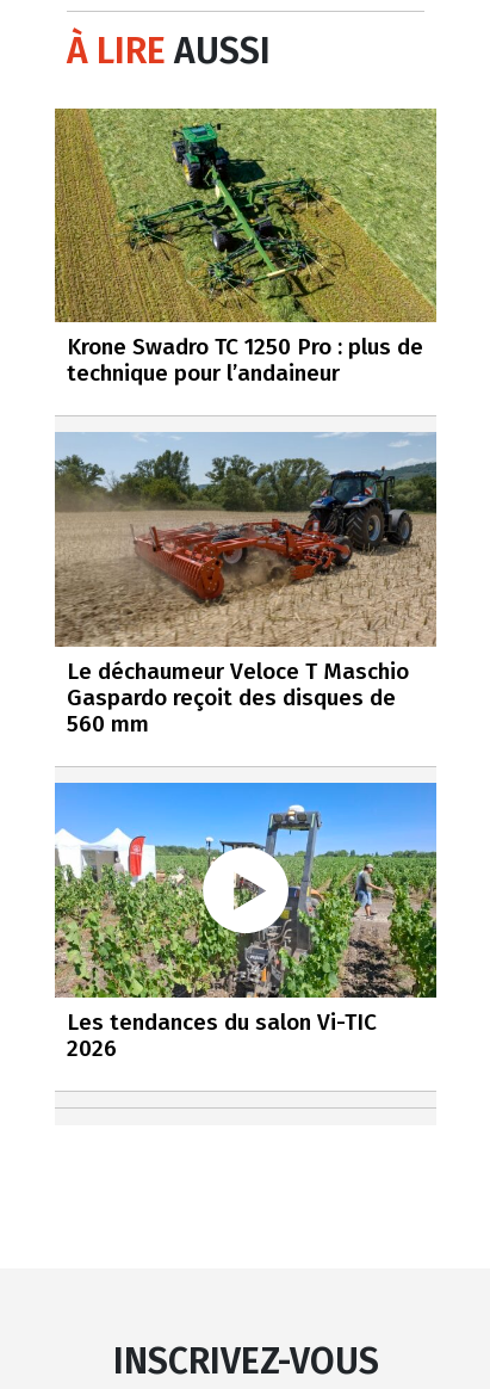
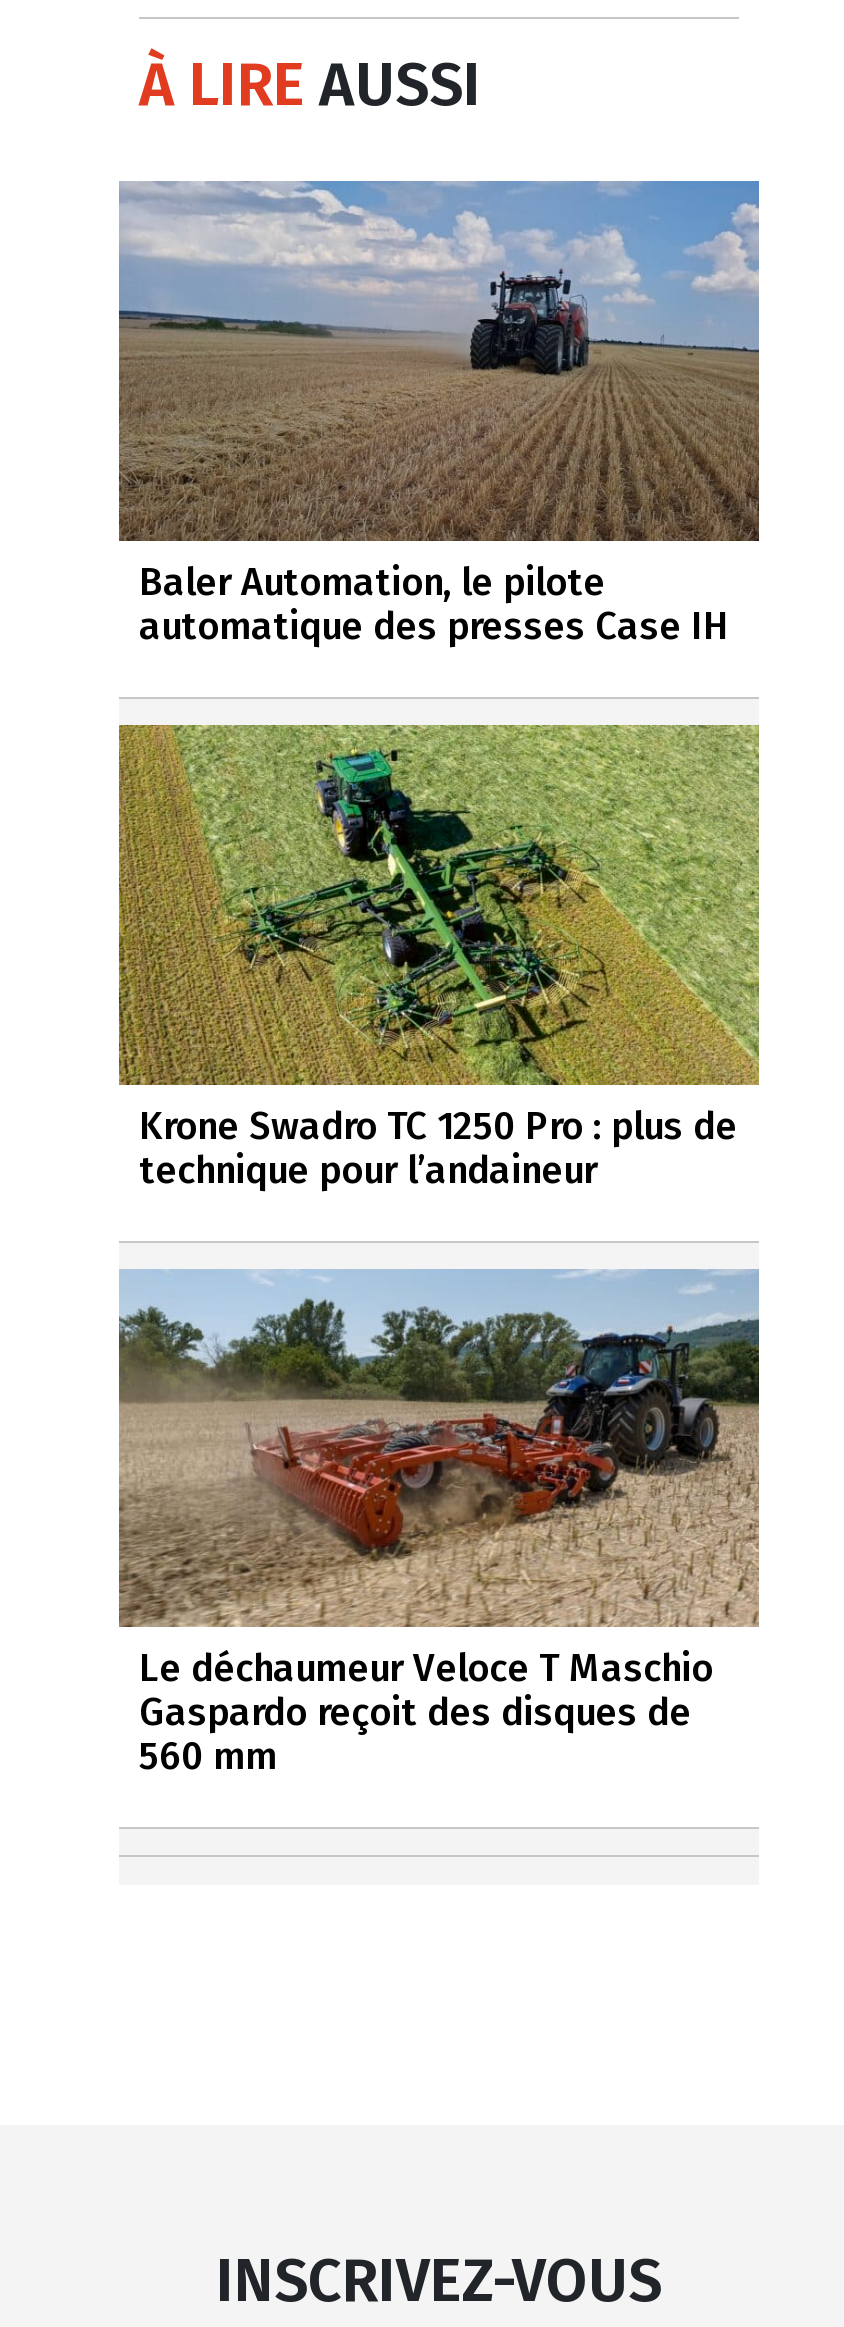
+ [image]
+ Baler Automation, le pilote
+ automatique des presses Case IH

moved down: [image] | Krone Swadro TC 1250 Pro : plus de | technique pour l’andaineur | Le déchaumeur Veloce T Maschio | Gaspardo reçoit des disques de | 560 mm

- [image]
- Les tendances du salon Vi-TIC
- 2026
